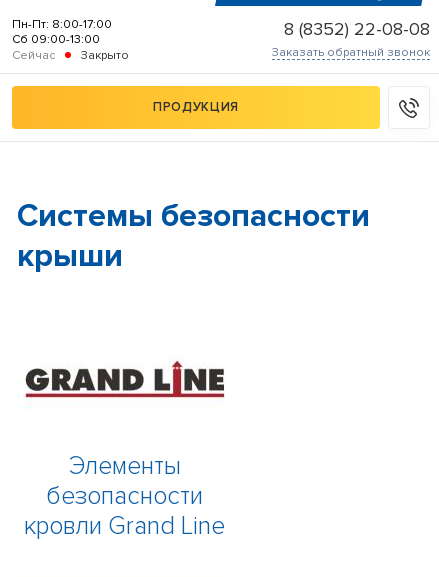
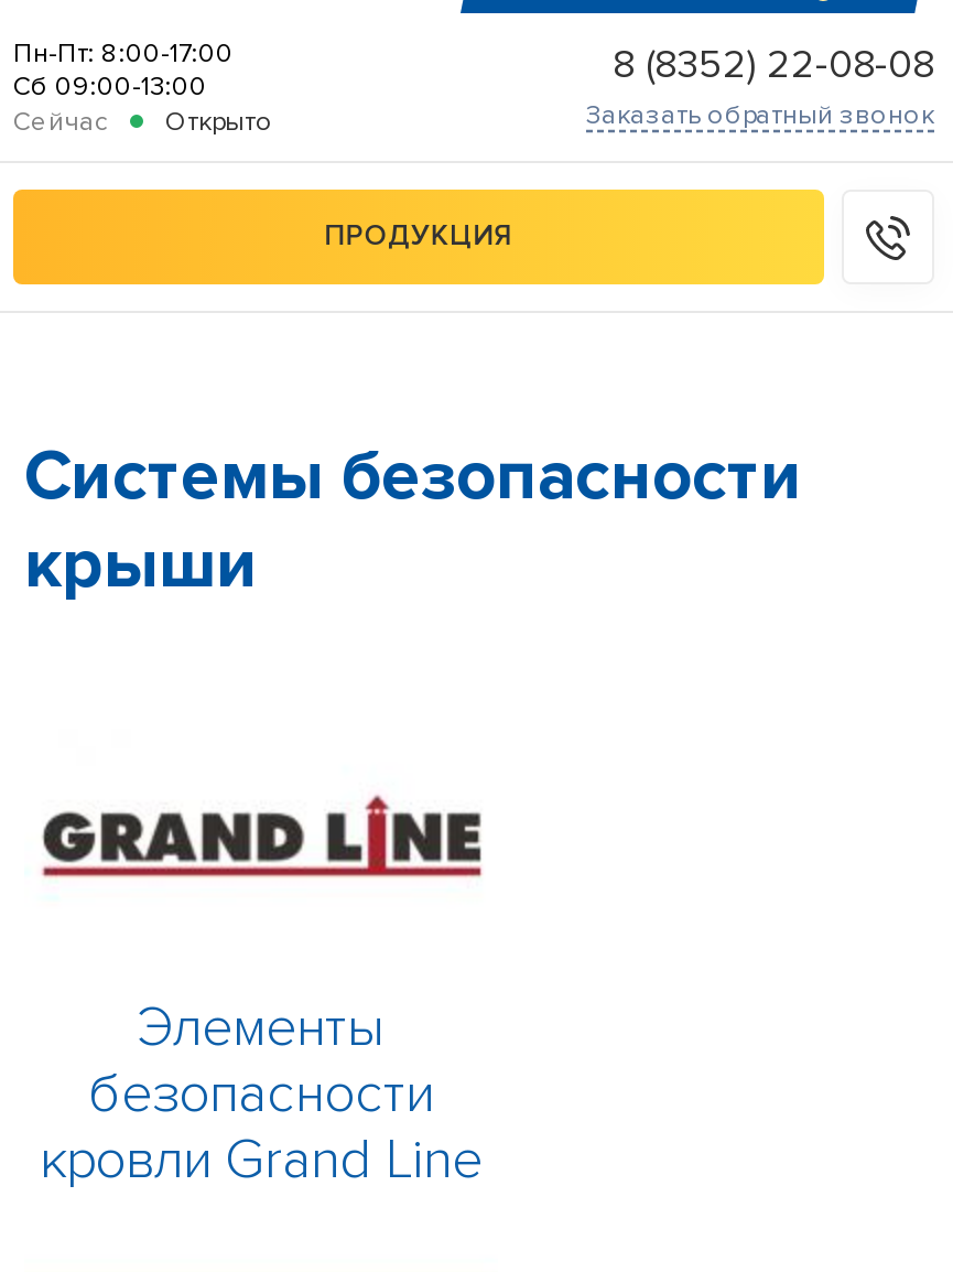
- Закрыто
+ Открыто
